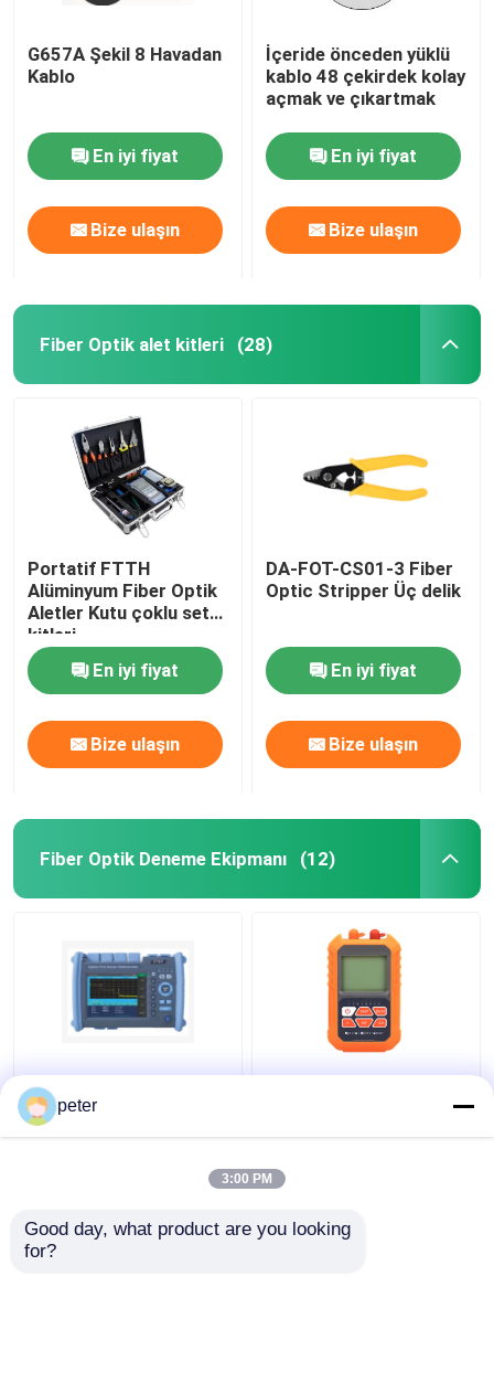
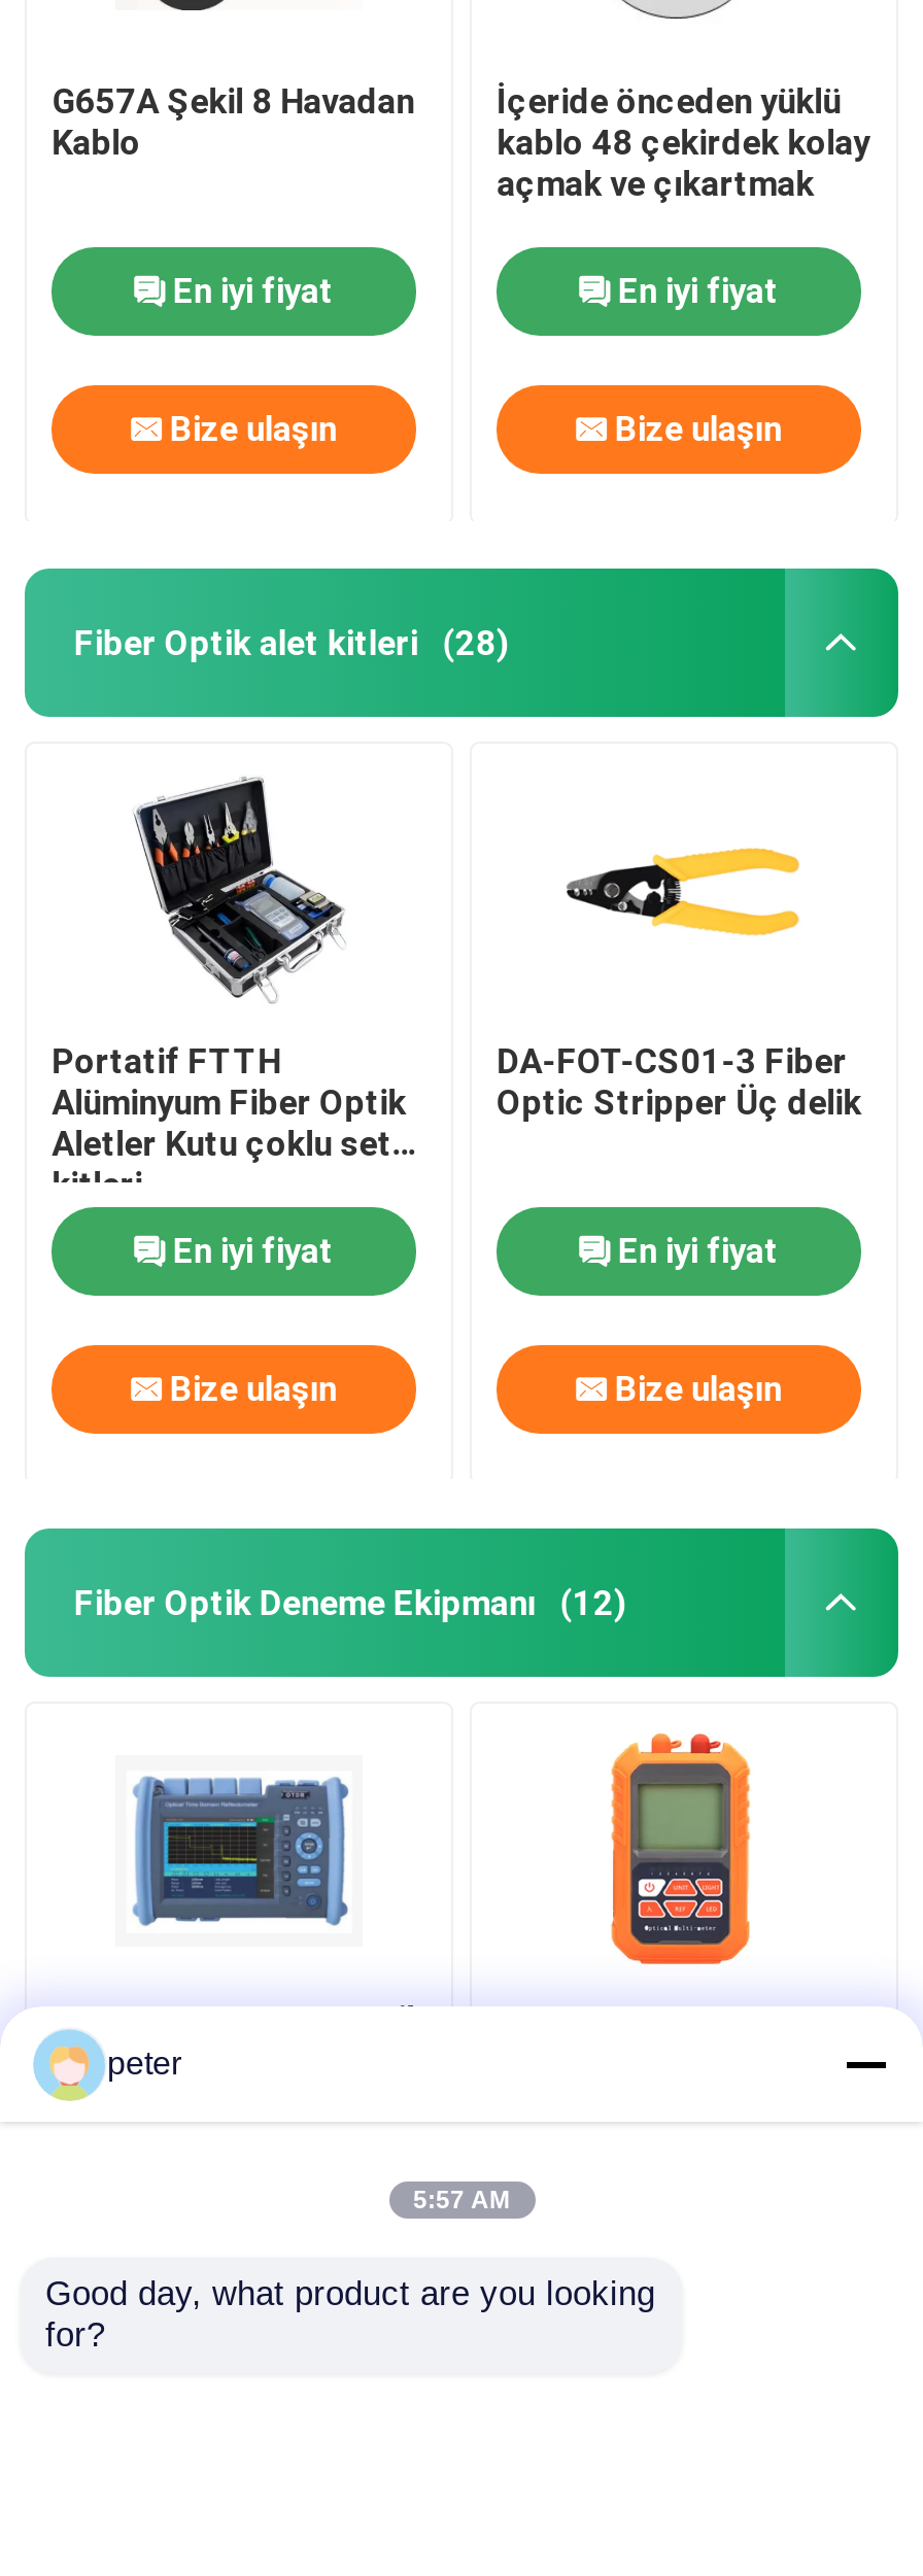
- 3:00 PM
+ 5:57 AM
